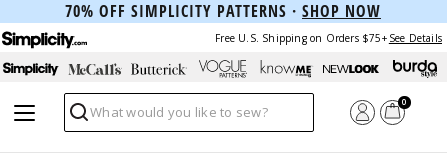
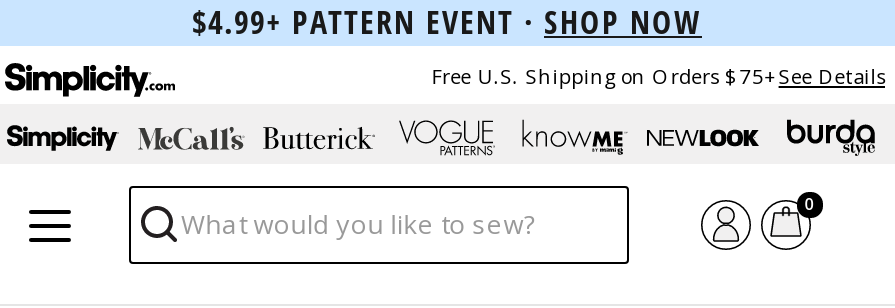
- 70% OFF SIMPLICITY PATTERNS · SHOP NOW
+ $4.99+ PATTERN EVENT · SHOP NOW
